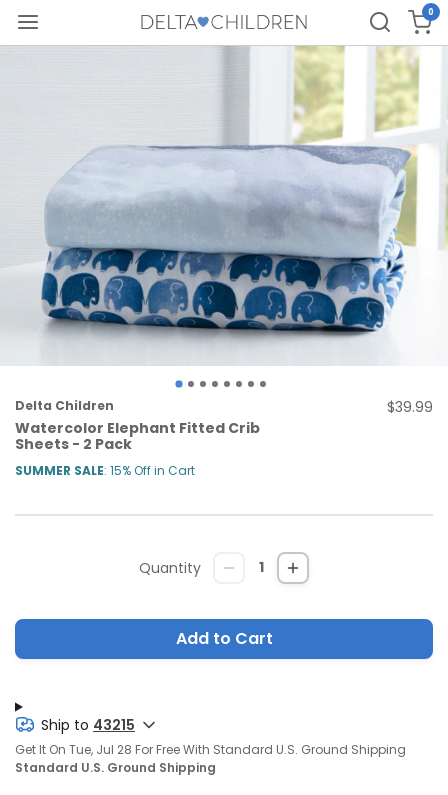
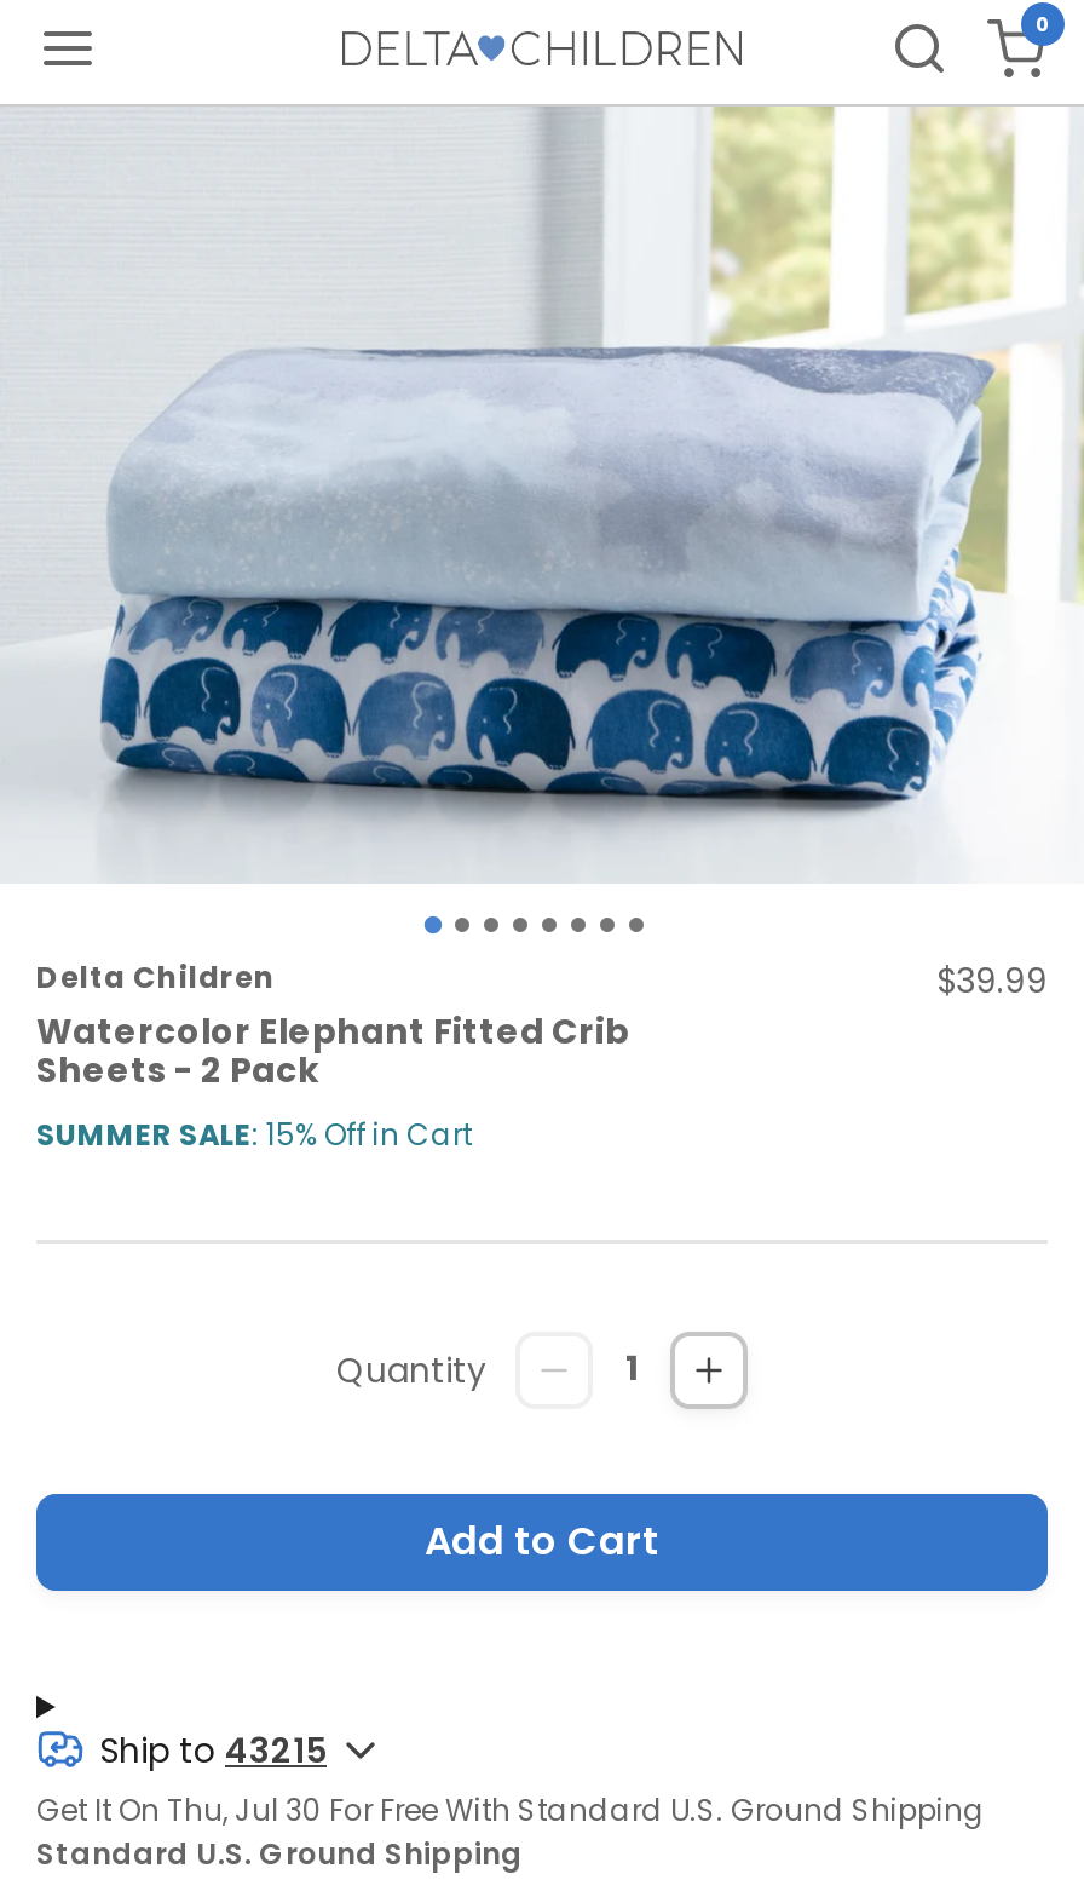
- Get It On Tue, Jul 28 For Free With Standard U.S. Ground Shipping
+ Get It On Thu, Jul 30 For Free With Standard U.S. Ground Shipping
